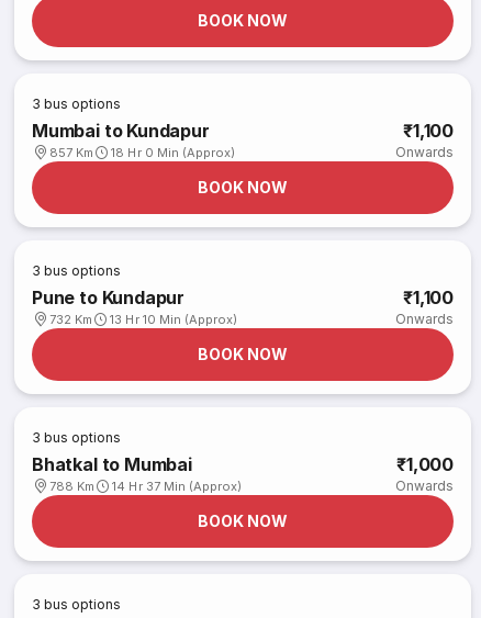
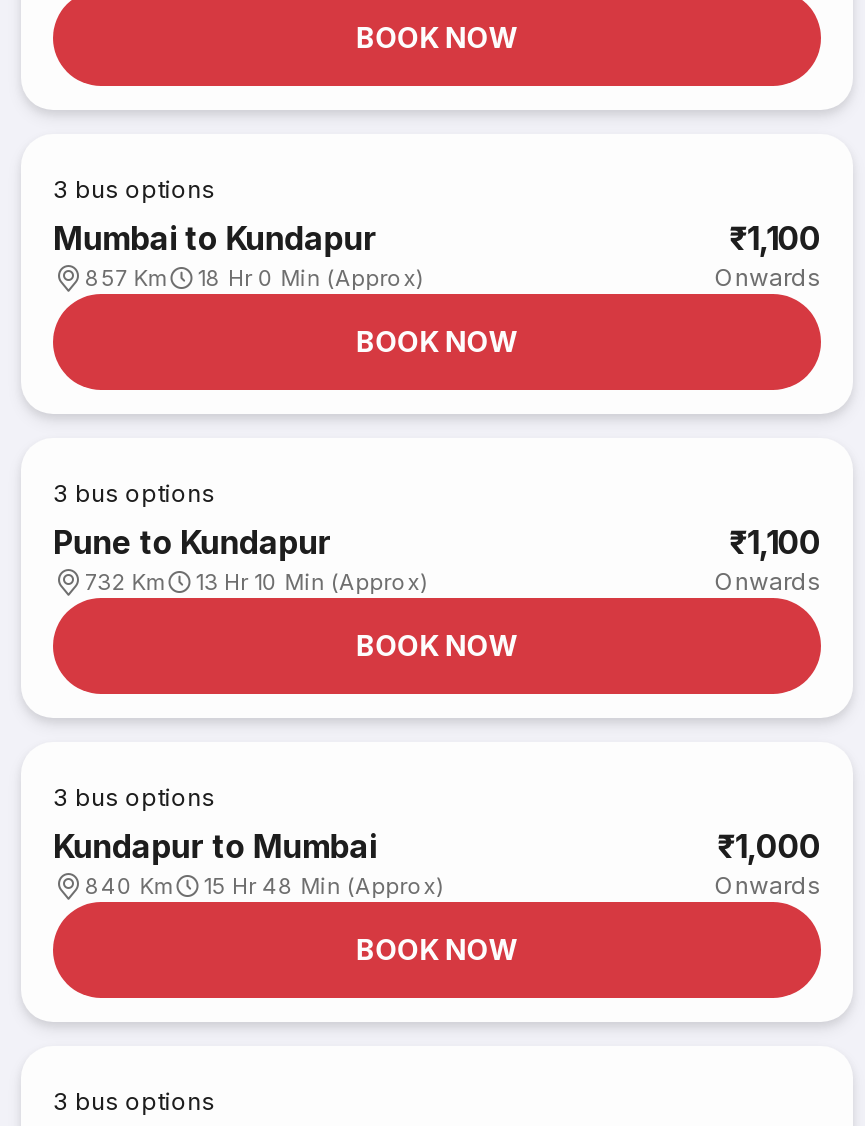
- Bhatkal to Mumbai
+ Kundapur to Mumbai

- 788 Km
+ 840 Km

- 14 Hr 37 Min (Approx)
+ 15 Hr 48 Min (Approx)
